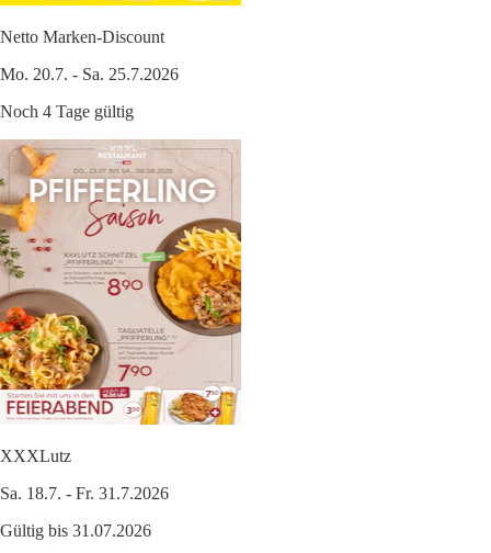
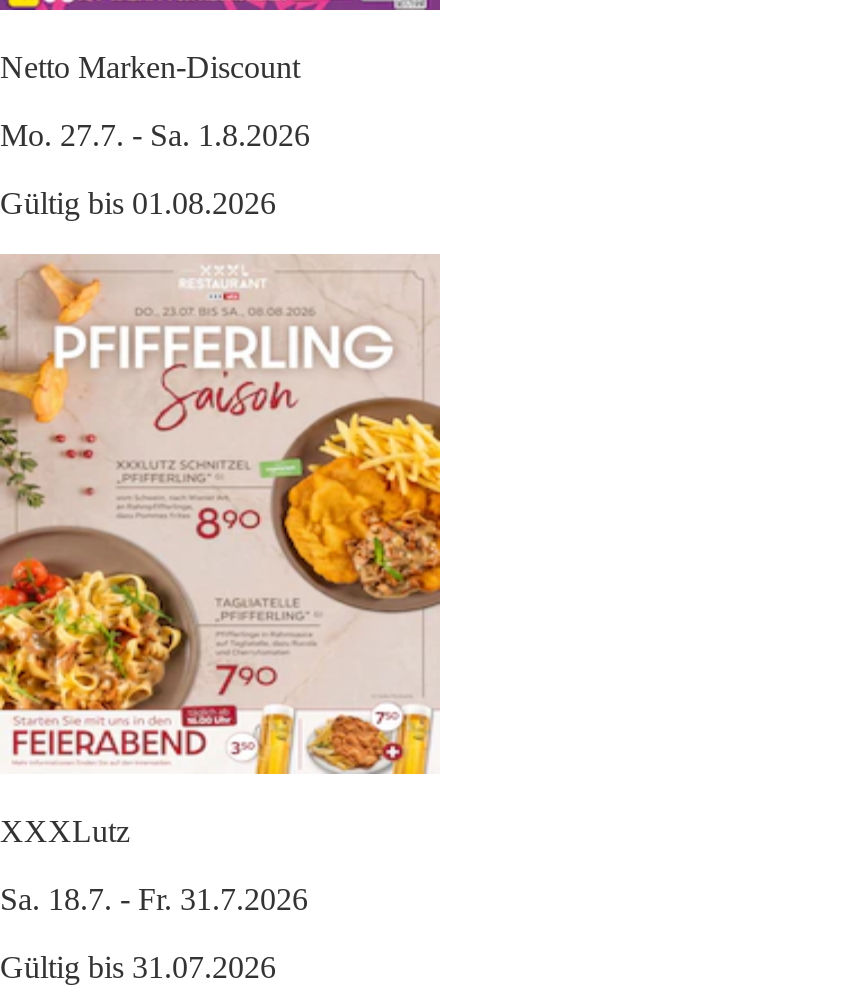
- Mo. 20.7. - Sa. 25.7.2026
+ Mo. 27.7. - Sa. 1.8.2026

- Noch 4 Tage gültig
+ Gültig bis 01.08.2026
